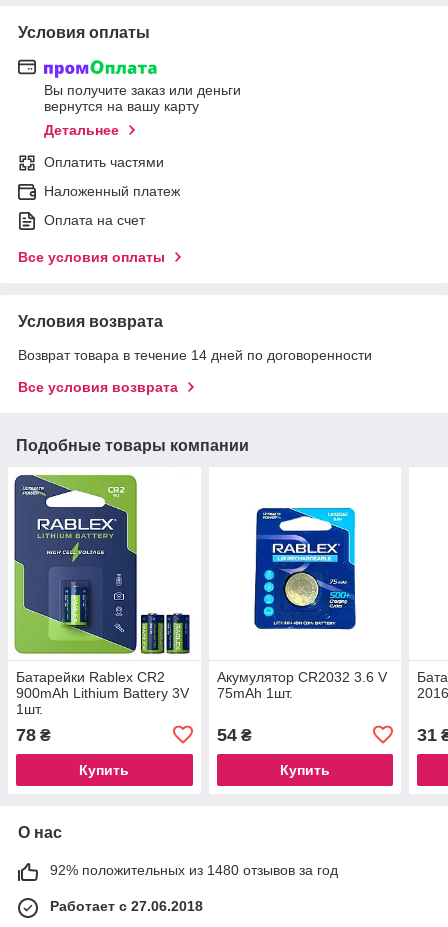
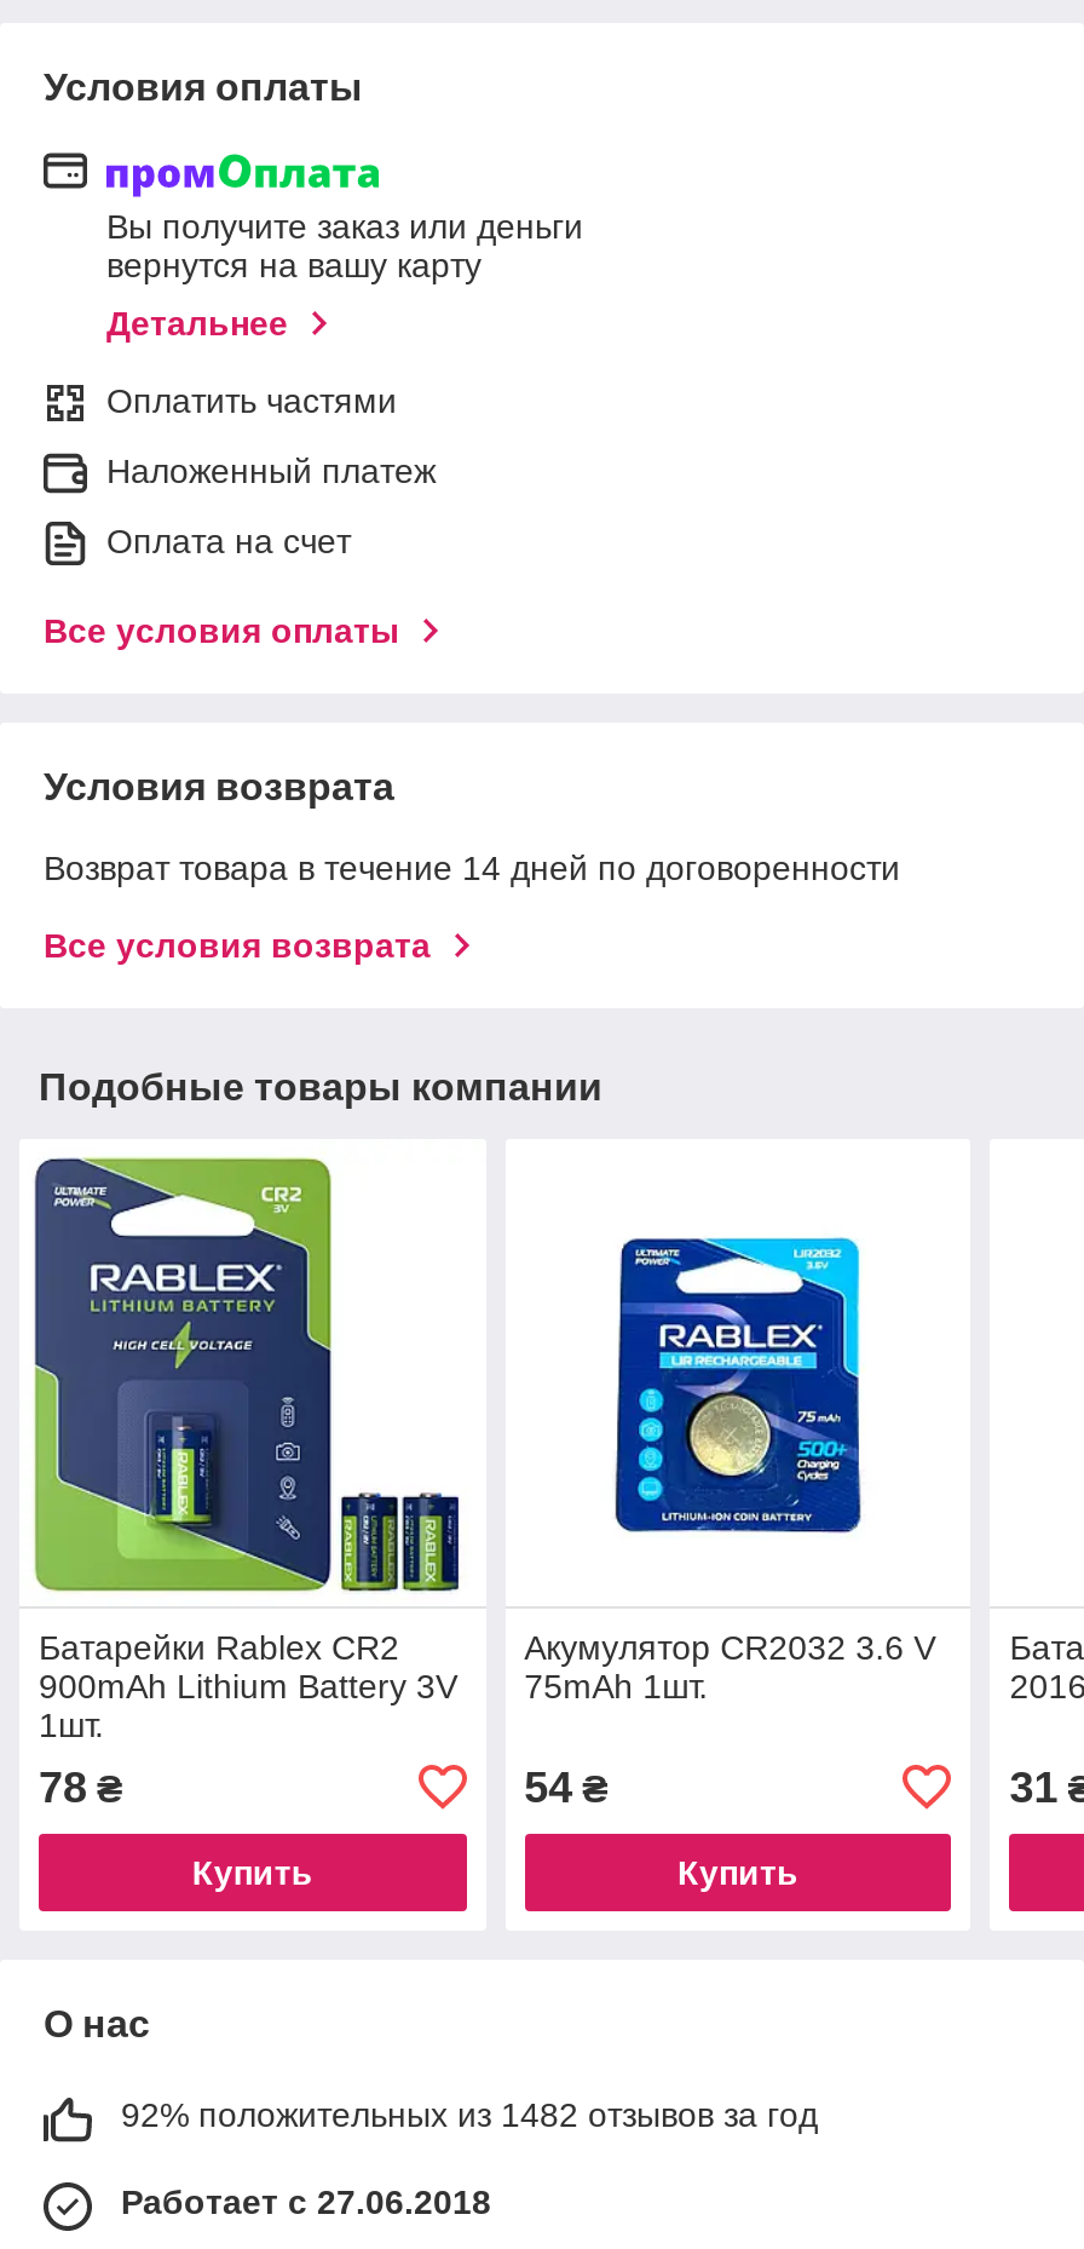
- 92% положительных из 1480 отзывов за год
+ 92% положительных из 1482 отзывов за год
